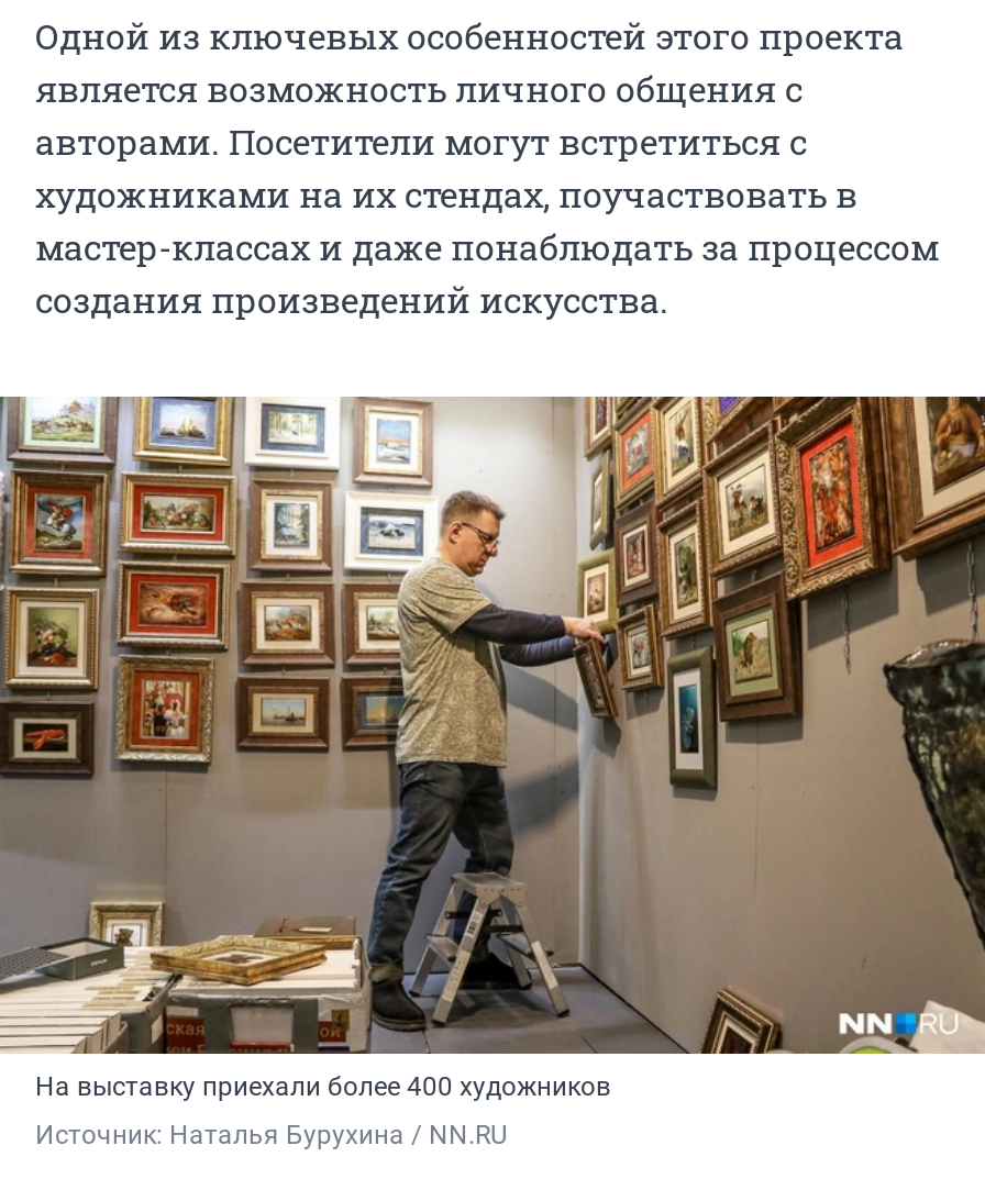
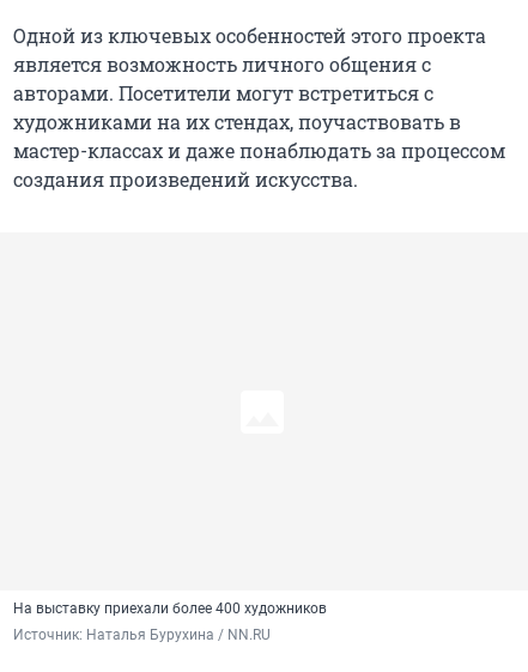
- [image]
